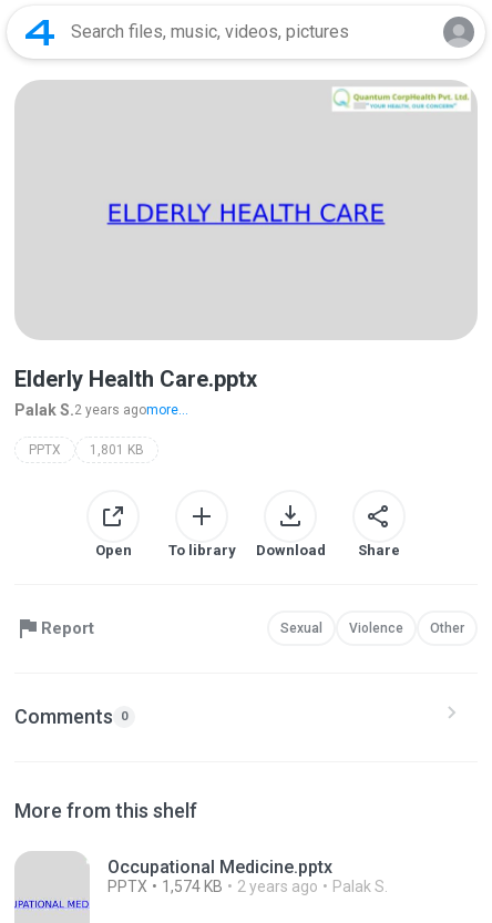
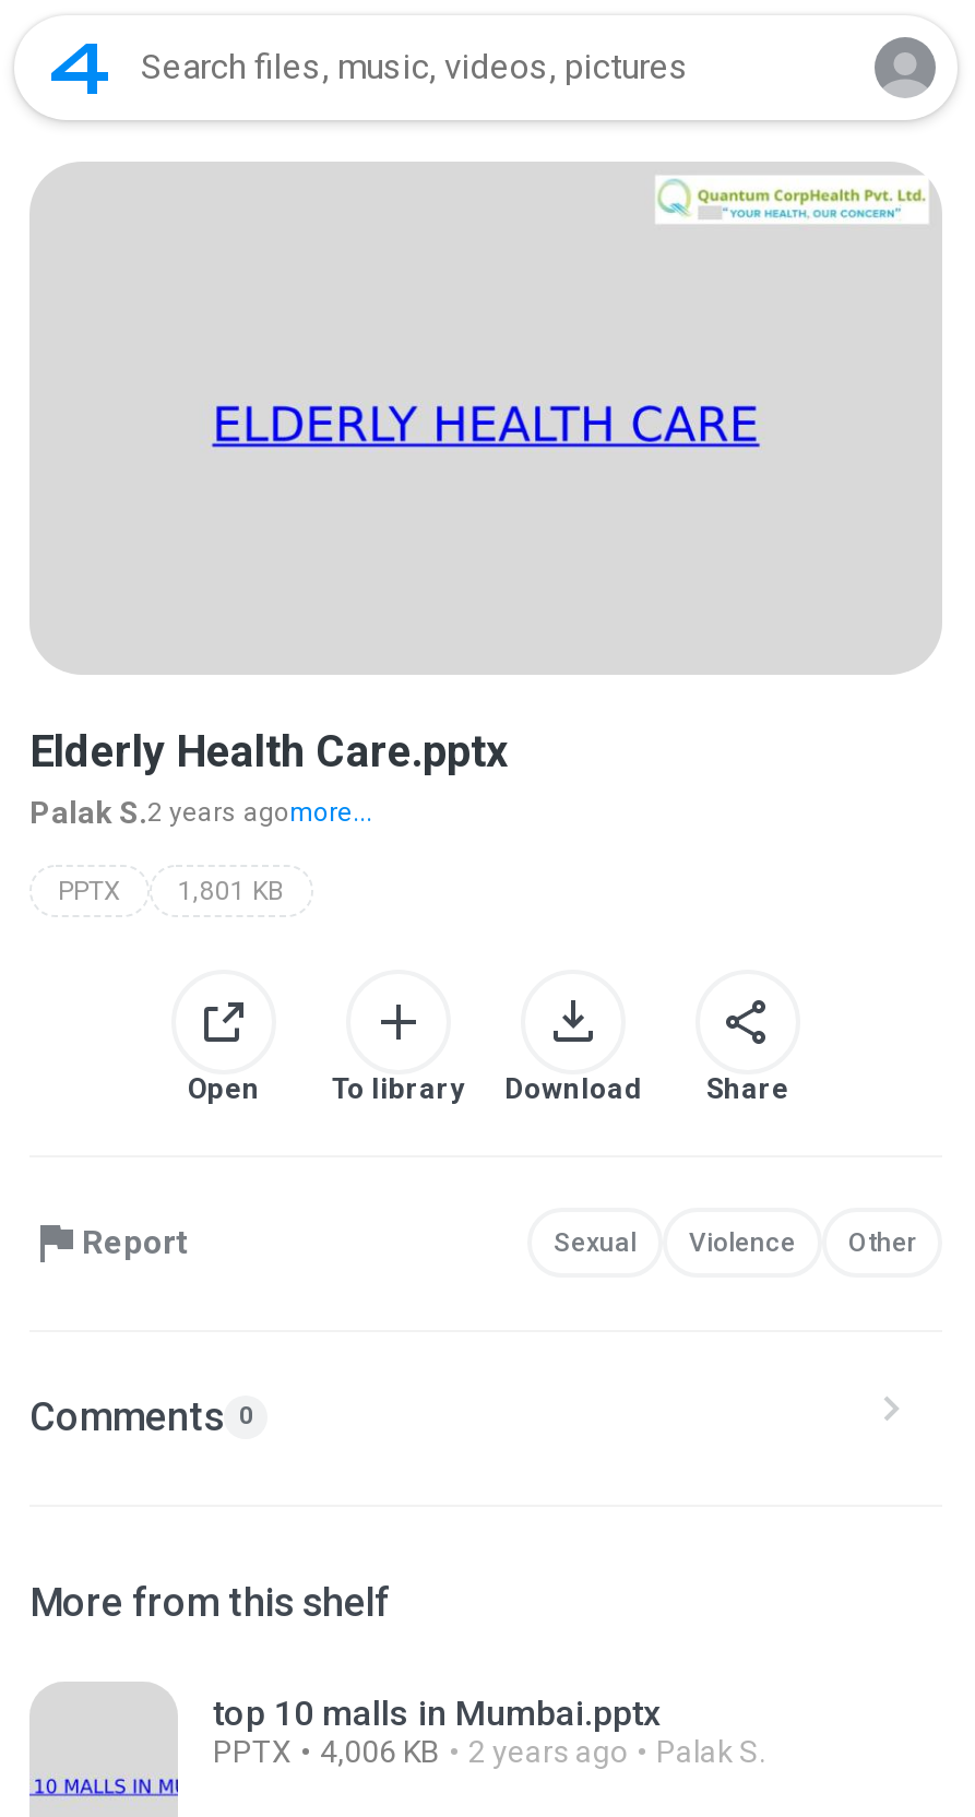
- Occupational Medicine.pptx
+ top 10 malls in Mumbai.pptx

- PPTX 1,574 KB 2 years ago Palak S.
+ PPTX 4,006 KB 2 years ago Palak S.
